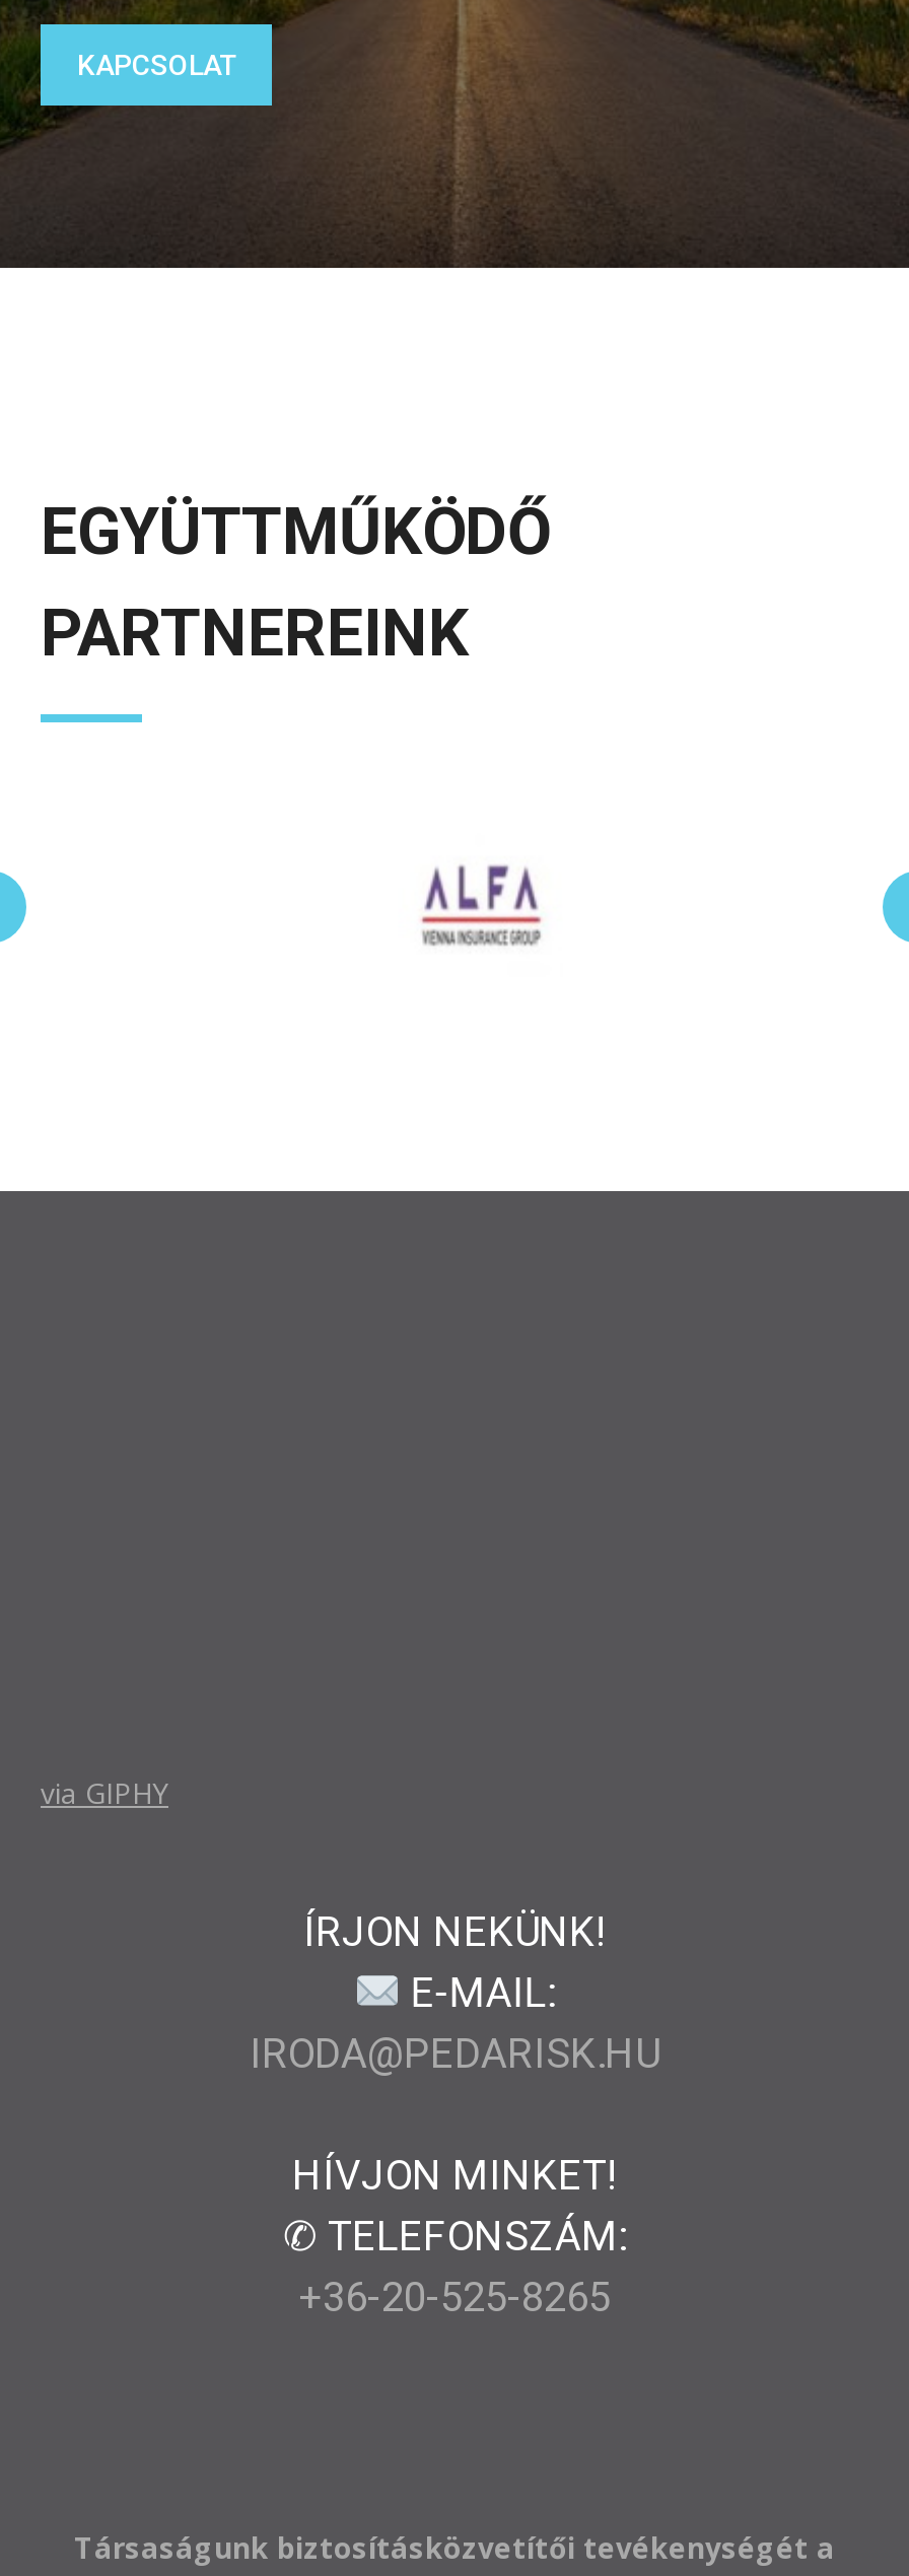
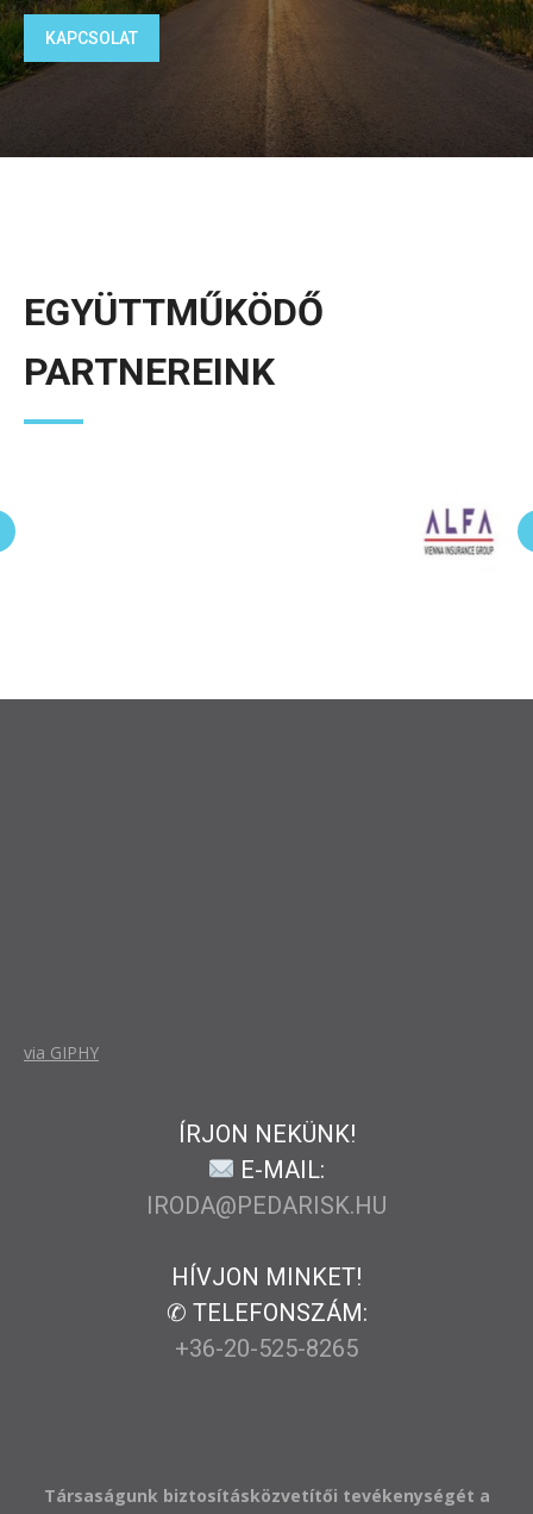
+ [image]

- [image]
